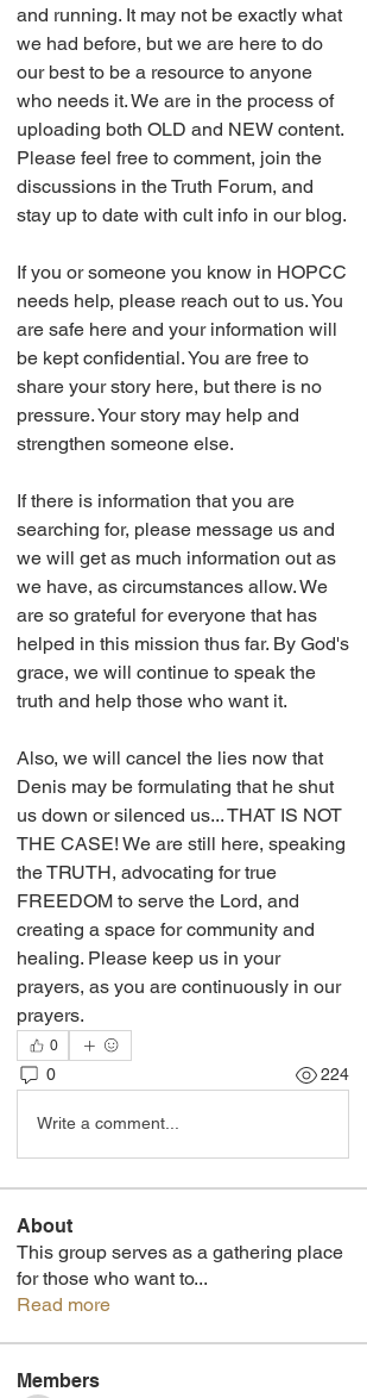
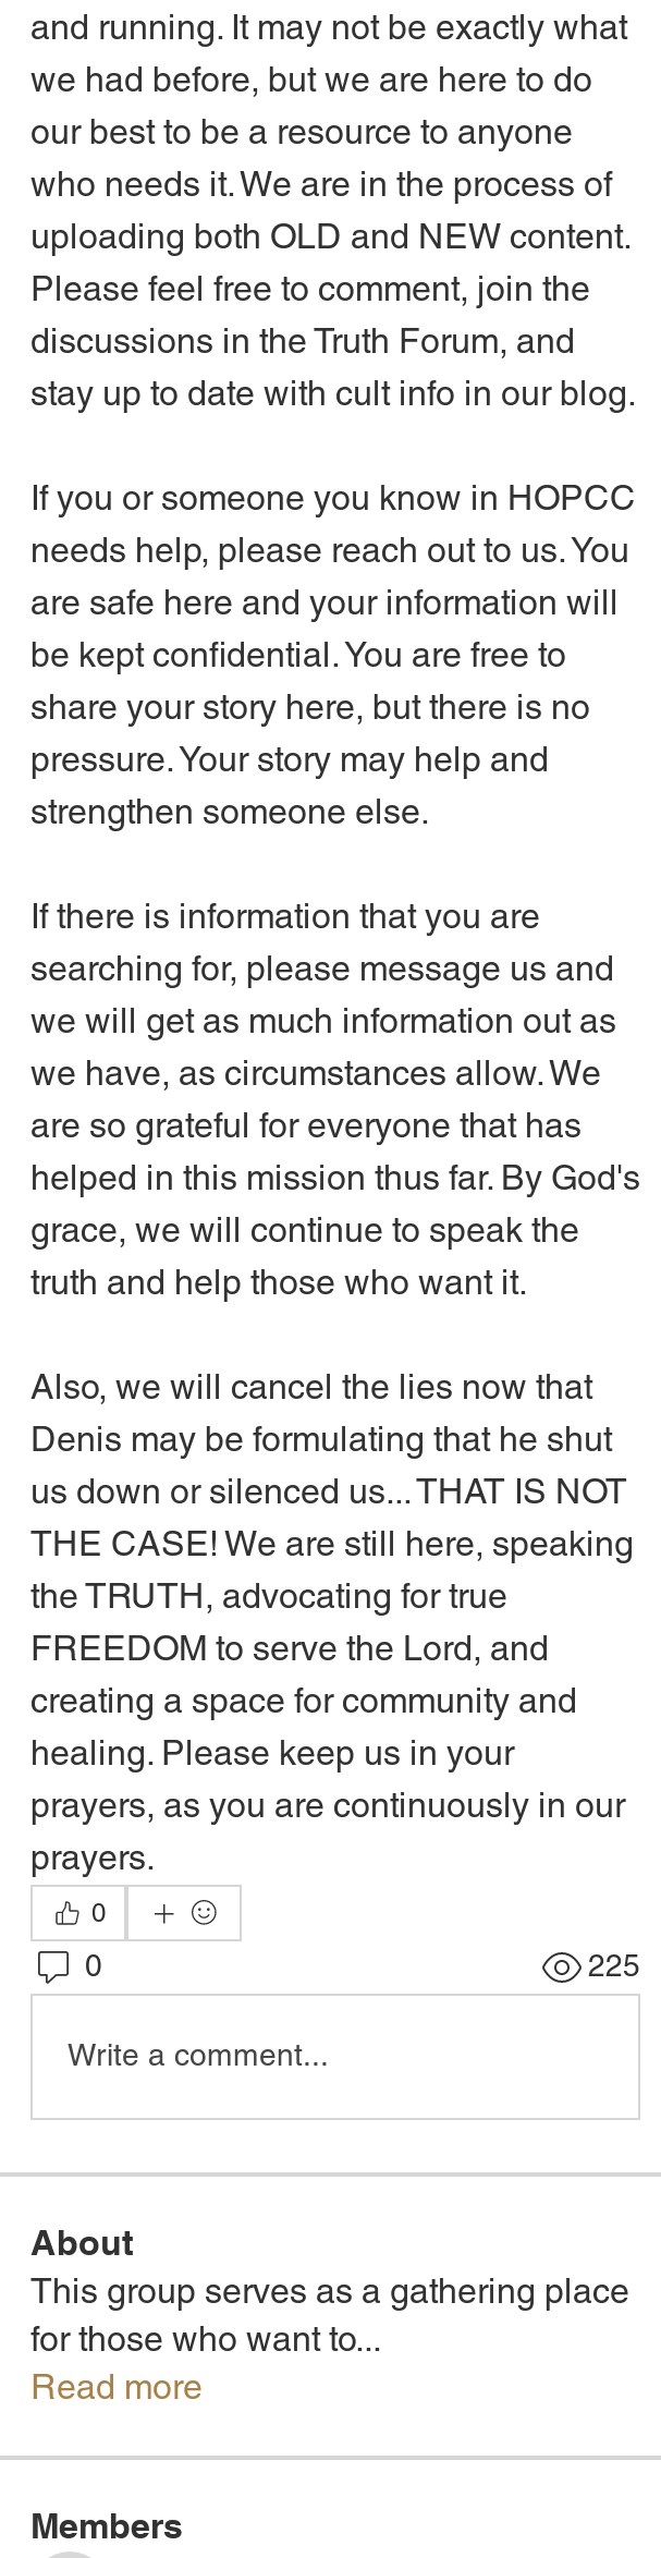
- 224
+ 225
